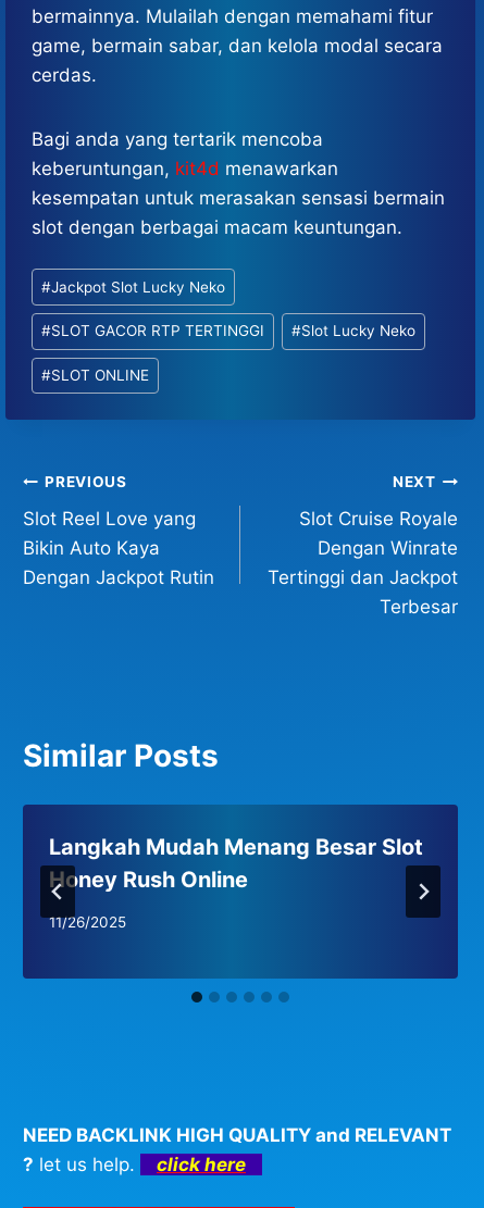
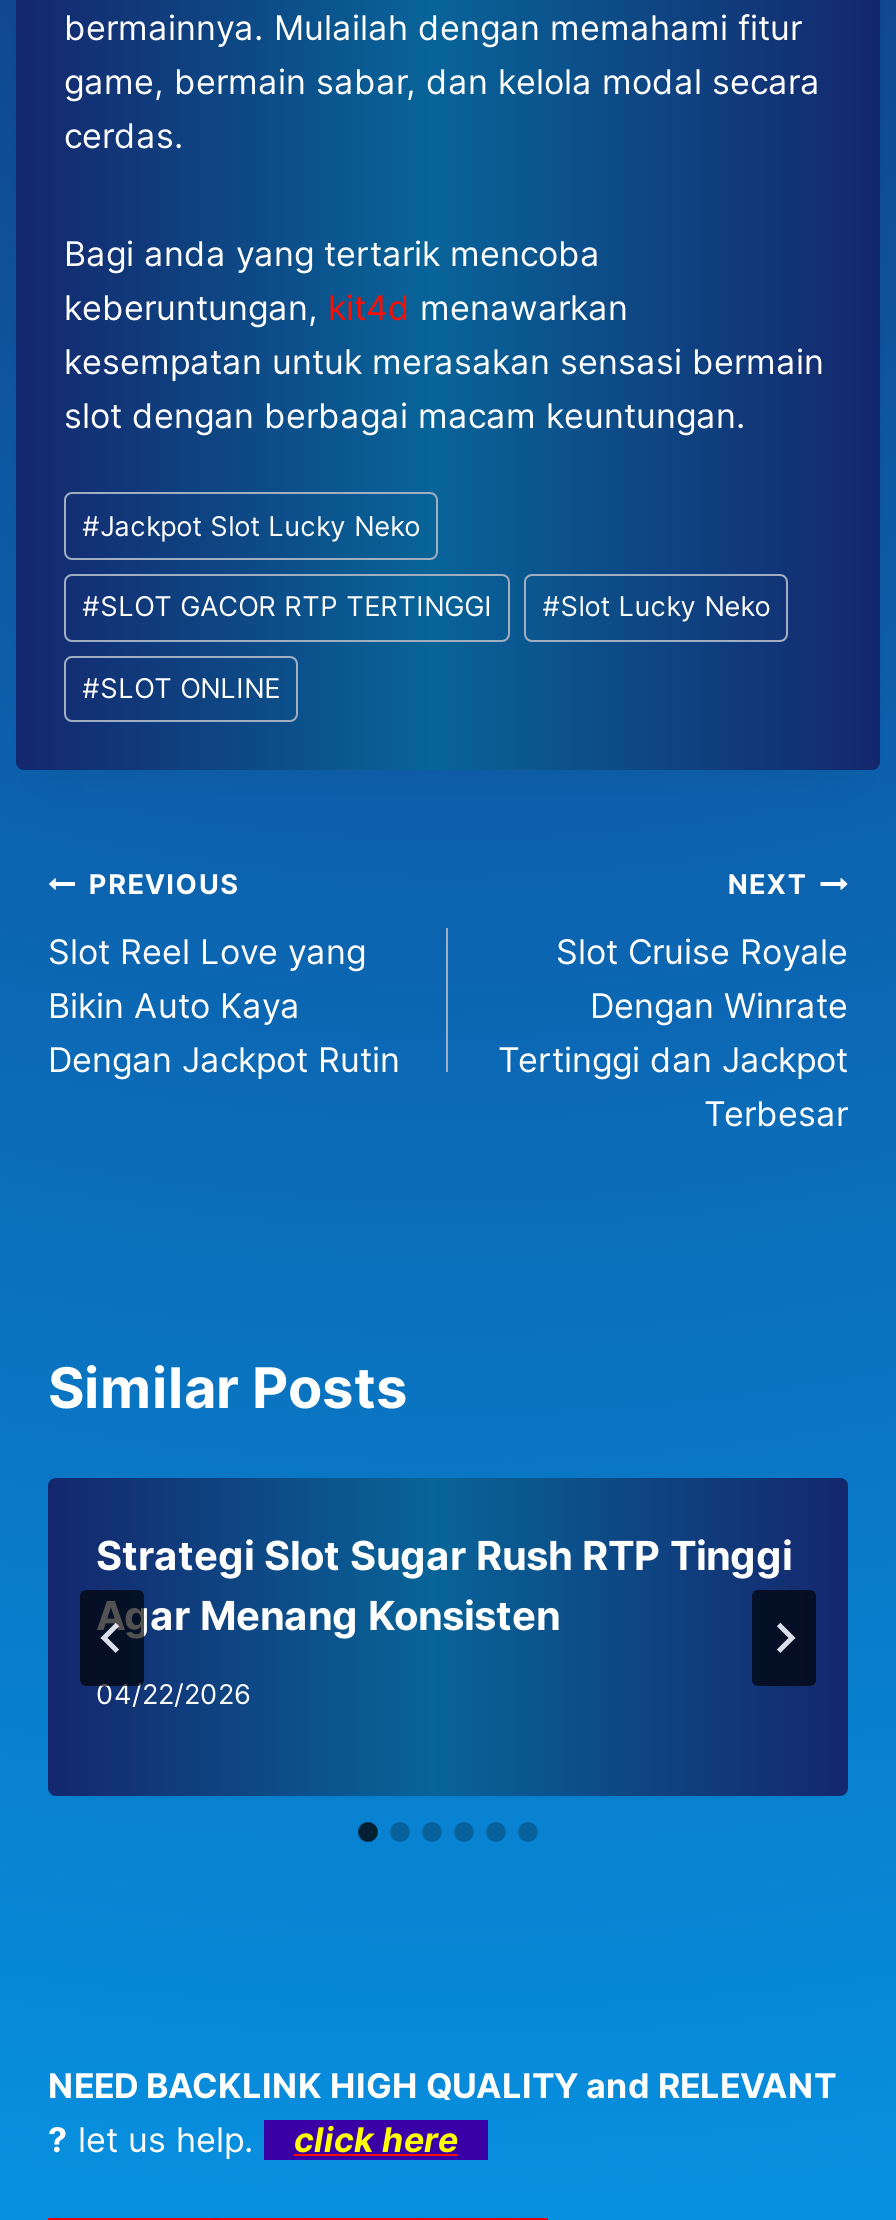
- Langkah Mudah Menang Besar Slot
- Honey Rush Online
+ Strategi Slot Sugar Rush RTP Tinggi
+ Agar Menang Konsisten

- 11/26/2025
+ 04/22/2026
